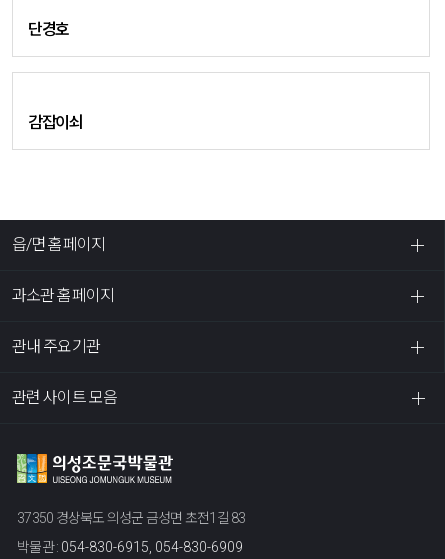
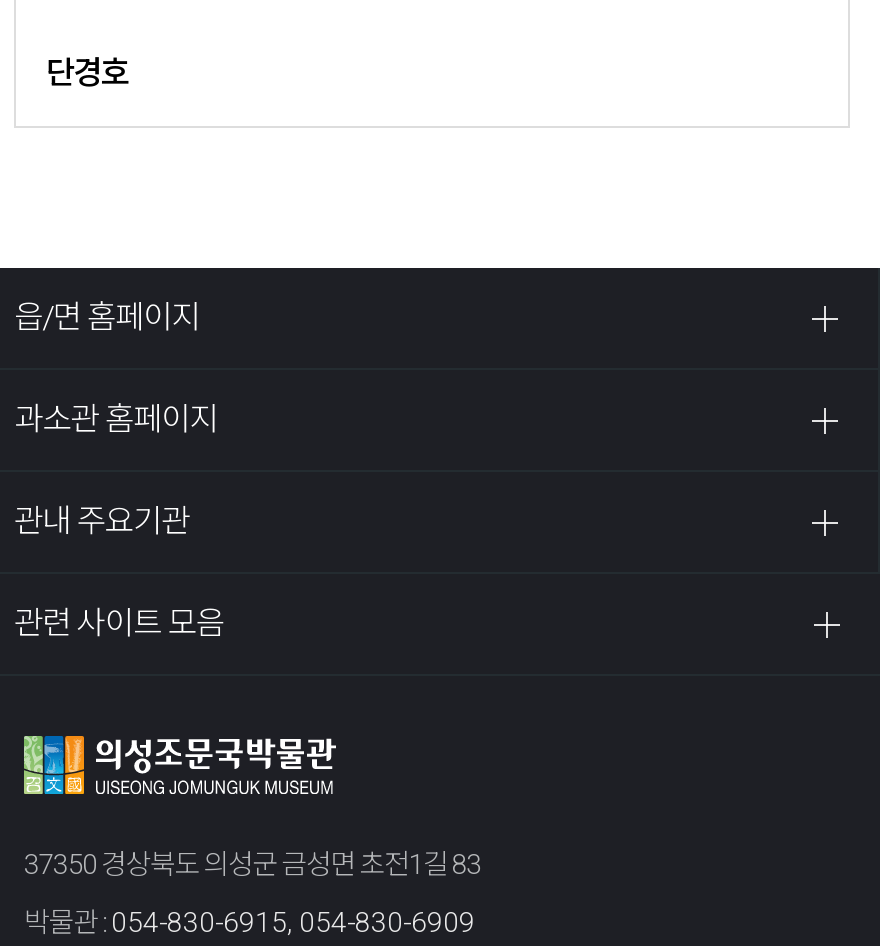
- 감잡이쇠
